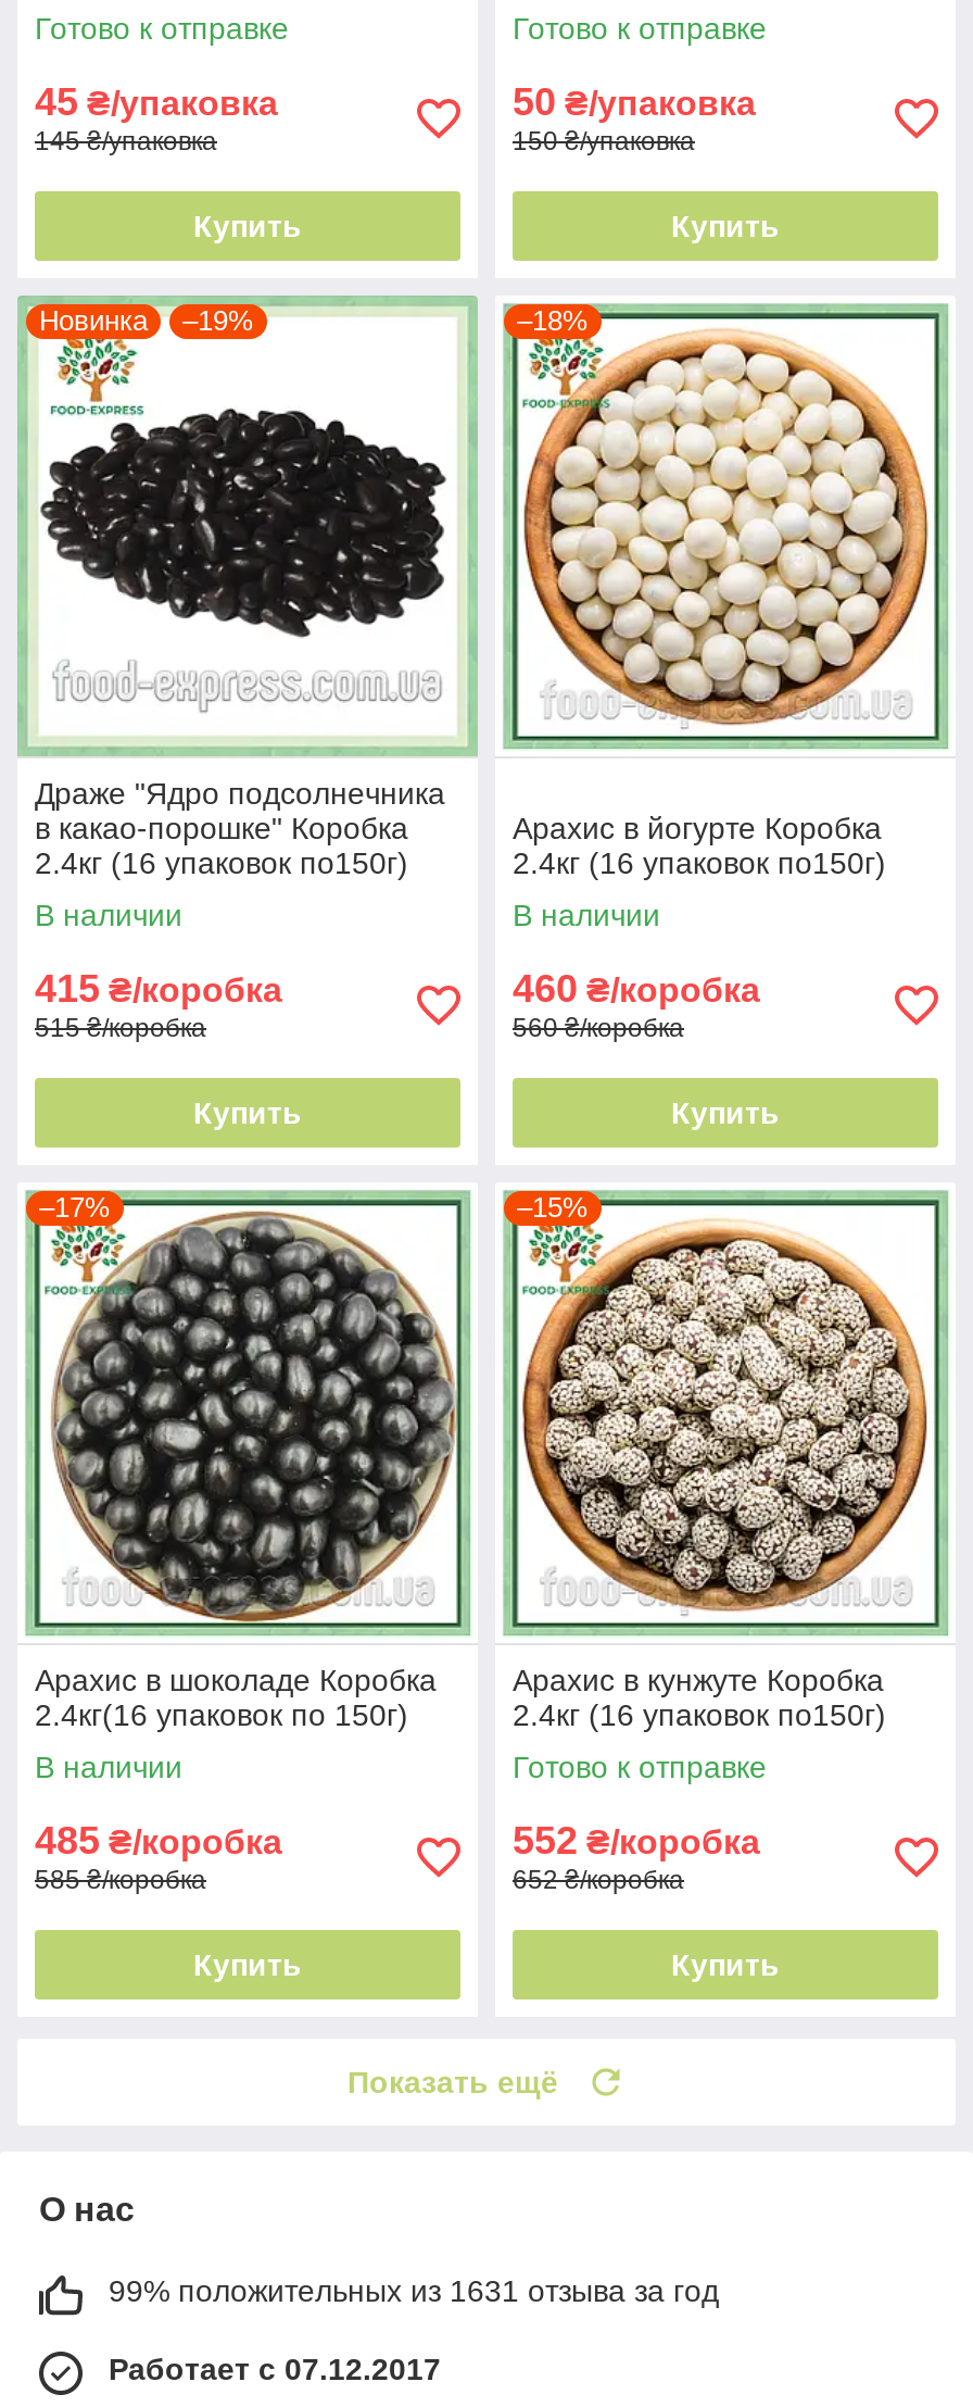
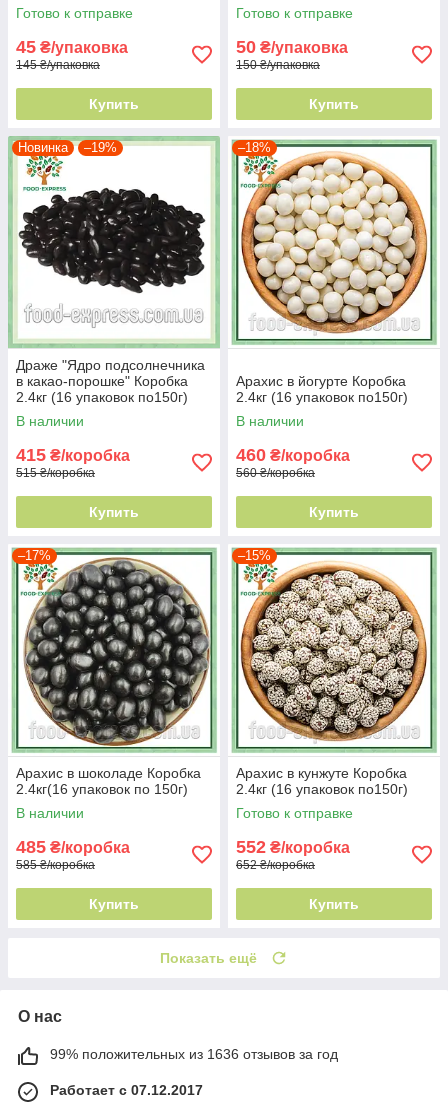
- 99% положительных из 1631 отзыва за год
+ 99% положительных из 1636 отзывов за год
